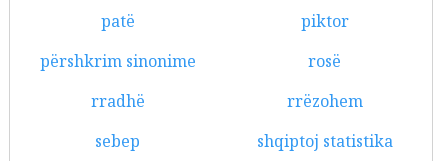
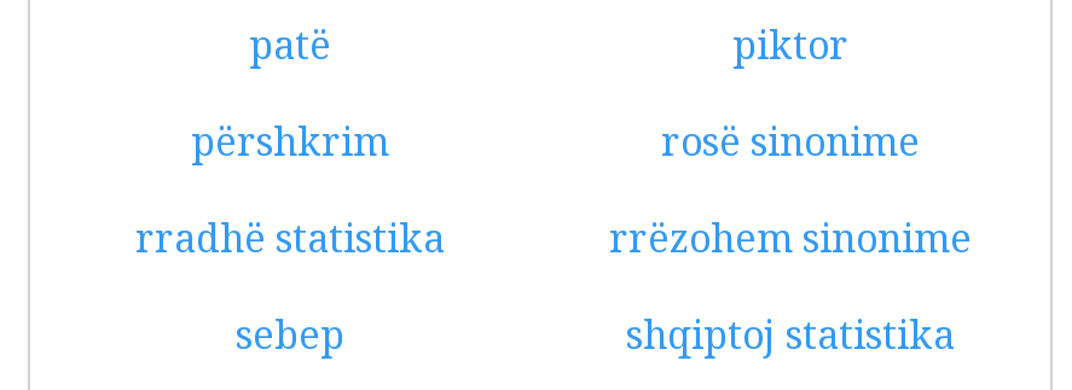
- përshkrim sinonime
- rosë
+ përshkrim
+ rosë sinonime

- rradhë
- rrëzohem
+ rradhë statistika
+ rrëzohem sinonime
